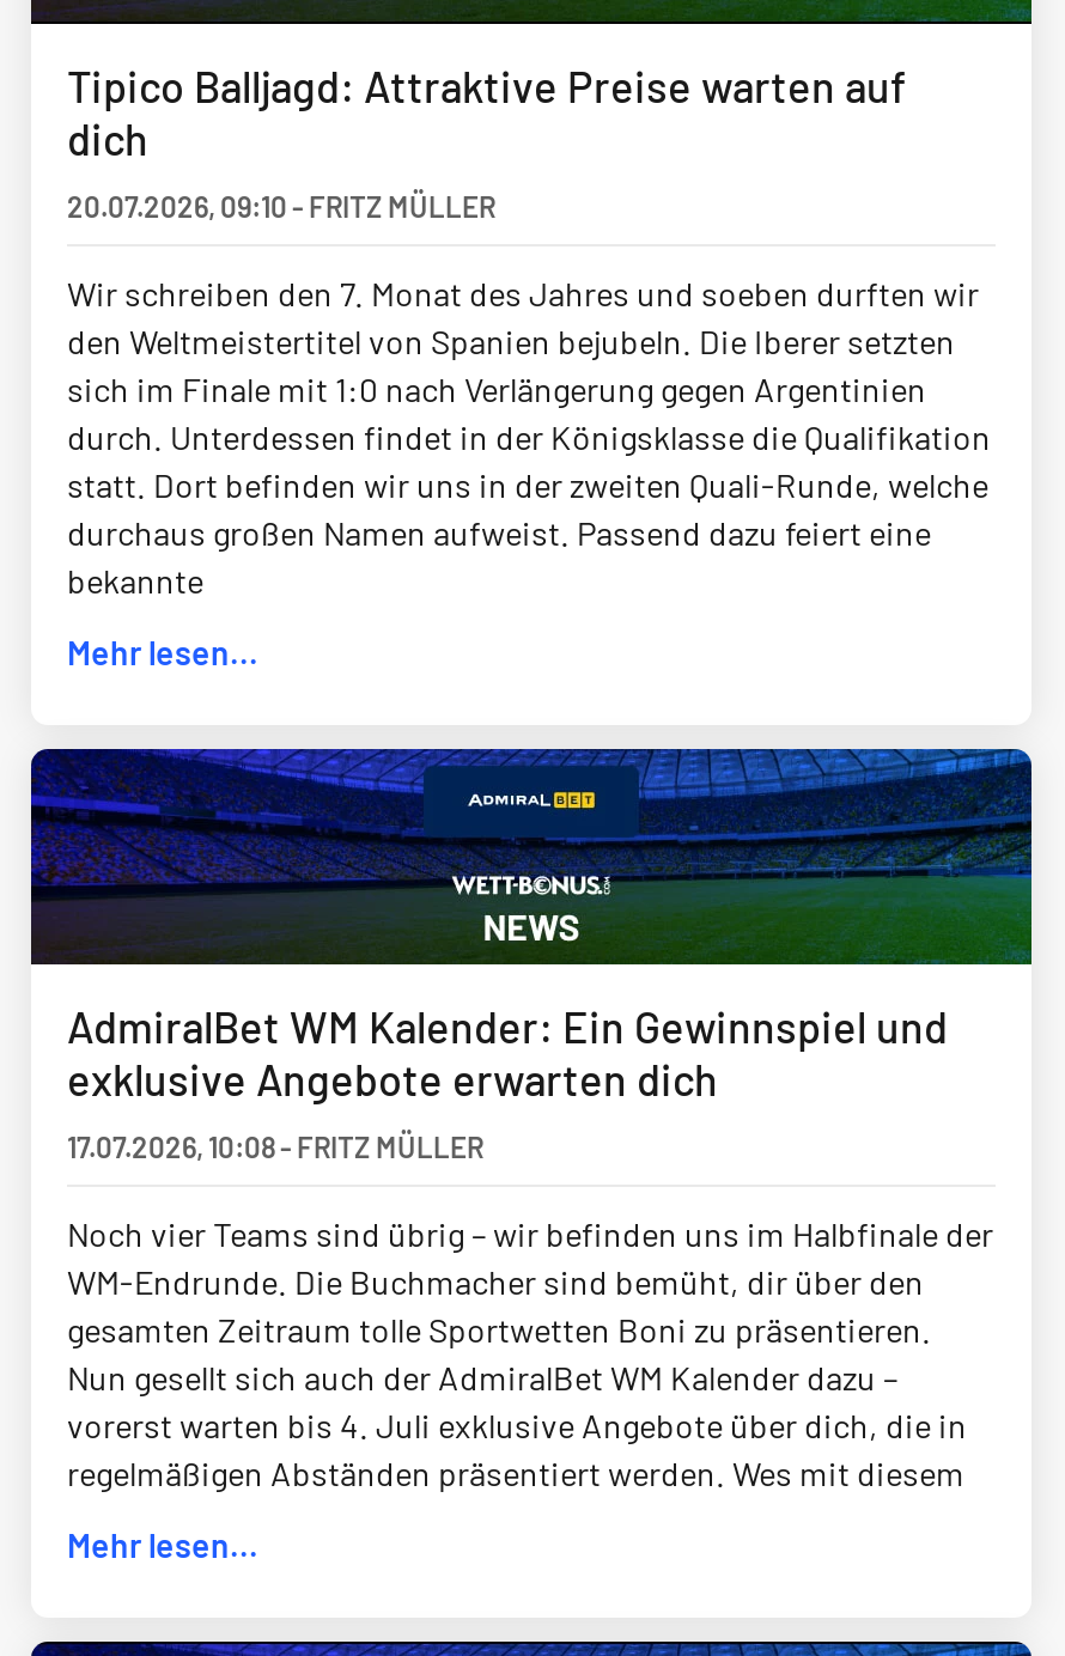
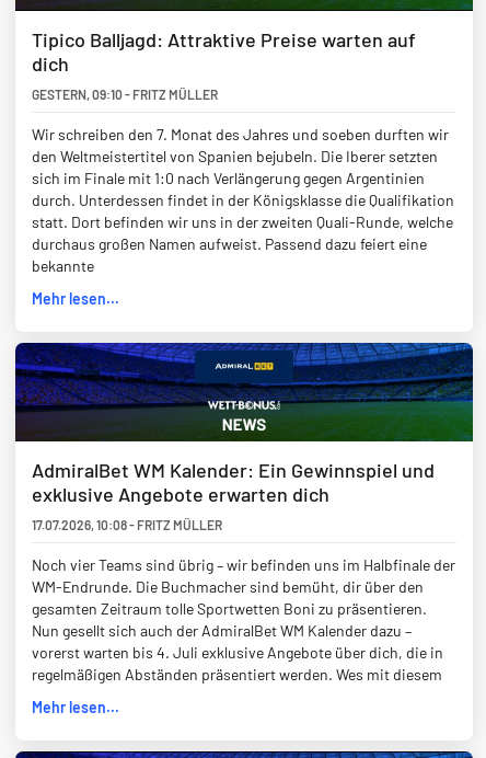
- 20.07.2026, 09:10 - FRITZ MÜLLER
+ GESTERN, 09:10 - FRITZ MÜLLER
